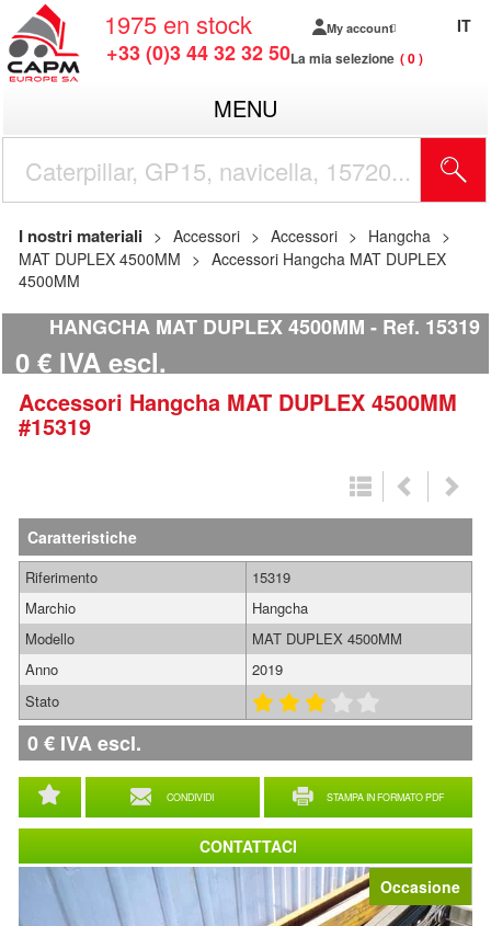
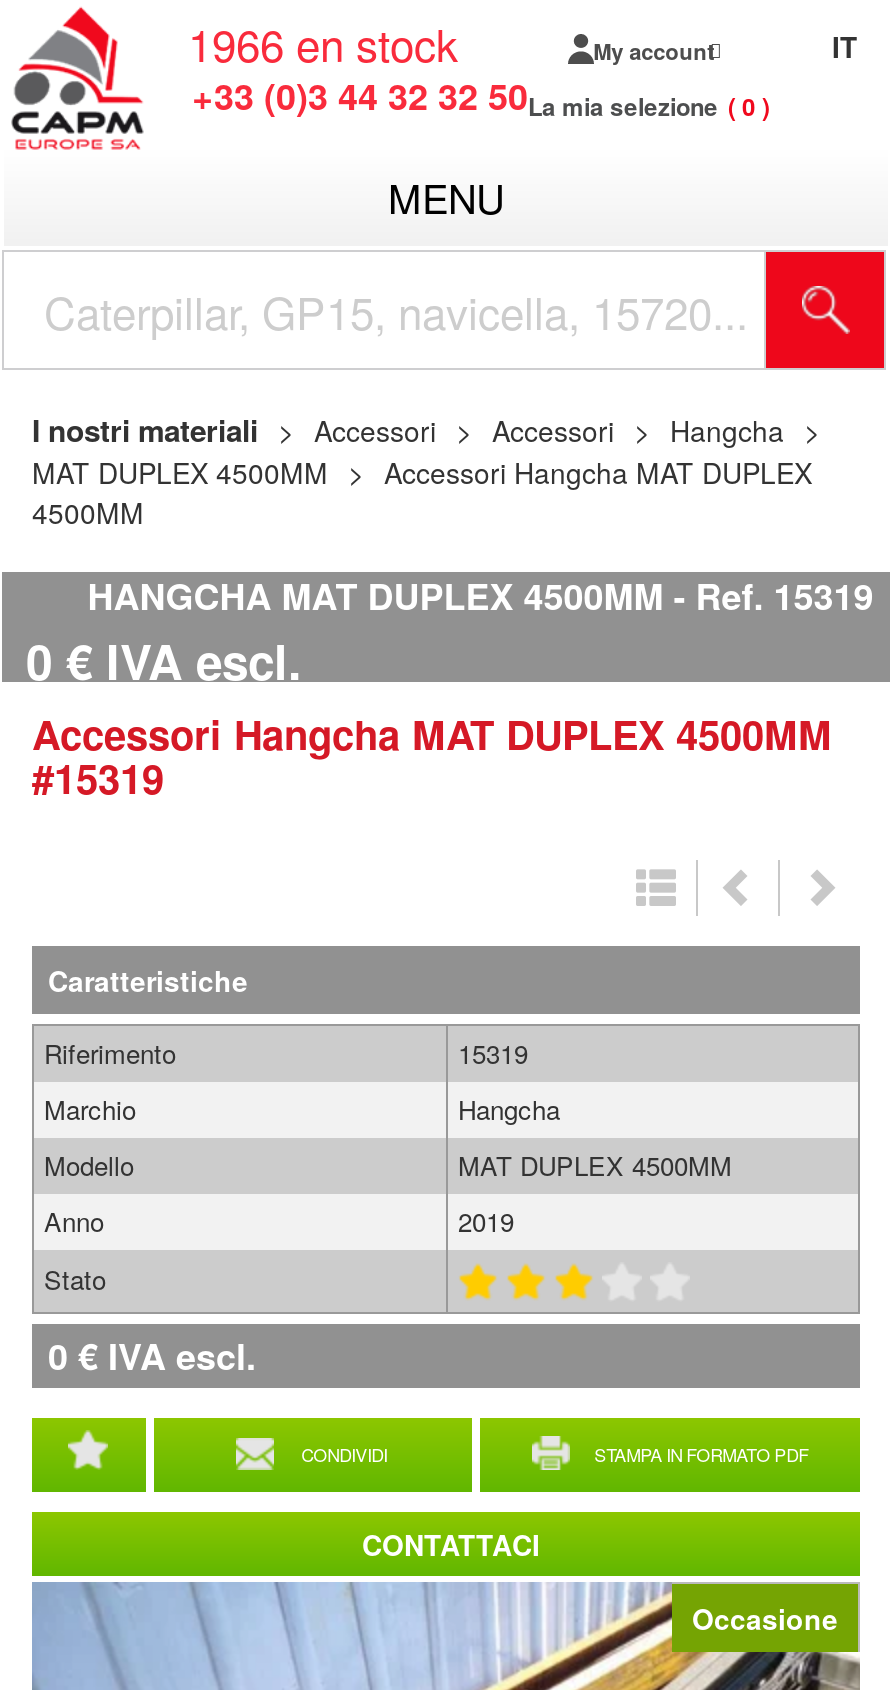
- 1975 en stock
+ 1966 en stock
